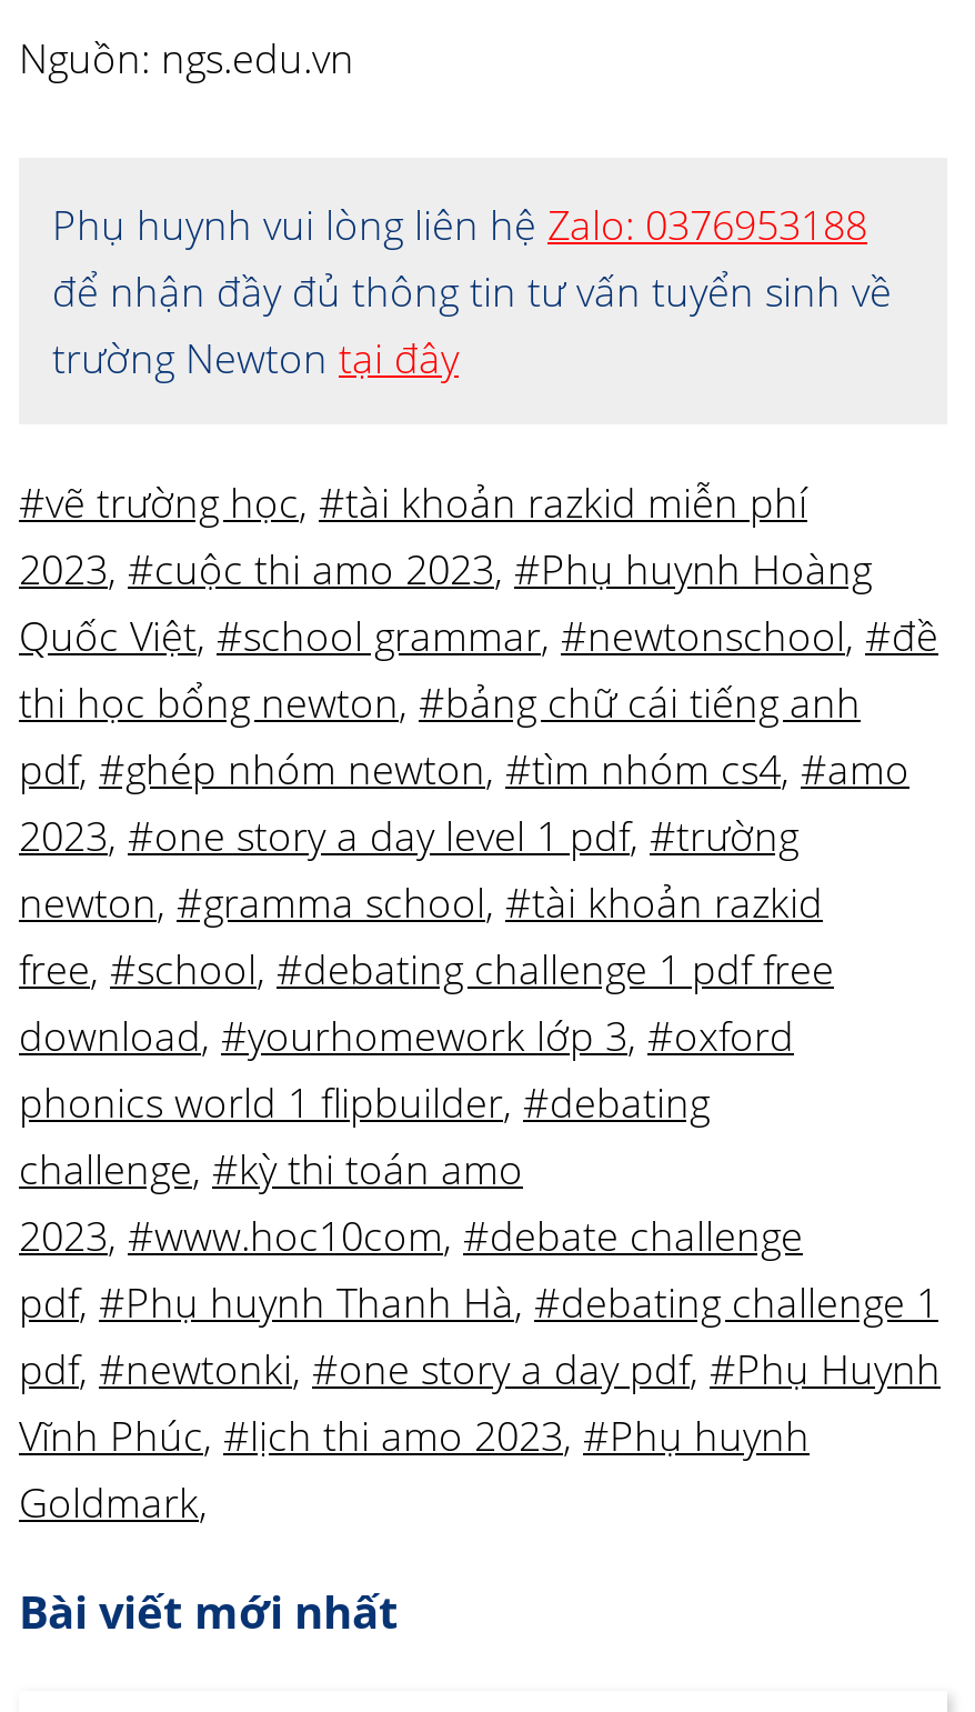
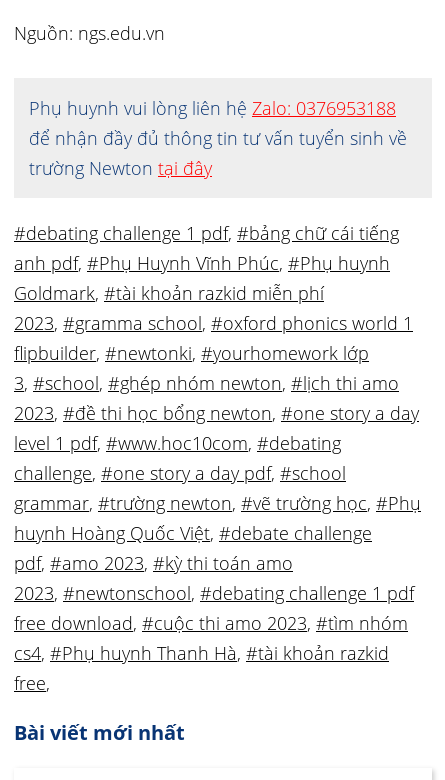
- #vẽ trường học, #tài khoản razkid miễn phí
- 2023, #cuộc thi amo 2023, #Phụ huynh Hoàng
- Quốc Việt, #school grammar, #newtonschool, #đề
- thi học bổng newton, #bảng chữ cái tiếng anh
- pdf, #ghép nhóm newton, #tìm nhóm cs4, #amo
- 2023, #one story a day level 1 pdf, #trường
- newton, #gramma school, #tài khoản razkid
- free, #school, #debating challenge 1 pdf free
- download, #yourhomework lớp 3, #oxford
- phonics world 1 flipbuilder, #debating
- challenge, #kỳ thi toán amo
- 2023, #www.hoc10com, #debate challenge
- pdf, #Phụ huynh Thanh Hà, #debating challenge 1
- pdf, #newtonki, #one story a day pdf, #Phụ Huynh
- Vĩnh Phúc, #lịch thi amo 2023, #Phụ huynh
- Goldmark,
+ #debating challenge 1 pdf, #bảng chữ cái tiếng
+ anh pdf, #Phụ Huynh Vĩnh Phúc, #Phụ huynh
+ Goldmark, #tài khoản razkid miễn phí
+ 2023, #gramma school, #oxford phonics world 1
+ flipbuilder, #newtonki, #yourhomework lớp
+ 3, #school, #ghép nhóm newton, #lịch thi amo
+ 2023, #đề thi học bổng newton, #one story a day
+ level 1 pdf, #www.hoc10com, #debating
+ challenge, #one story a day pdf, #school
+ grammar, #trường newton, #vẽ trường học, #Phụ
+ huynh Hoàng Quốc Việt, #debate challenge
+ pdf, #amo 2023, #kỳ thi toán amo
+ 2023, #newtonschool, #debating challenge 1 pdf
+ free download, #cuộc thi amo 2023, #tìm nhóm
+ cs4, #Phụ huynh Thanh Hà, #tài khoản razkid
+ free,
